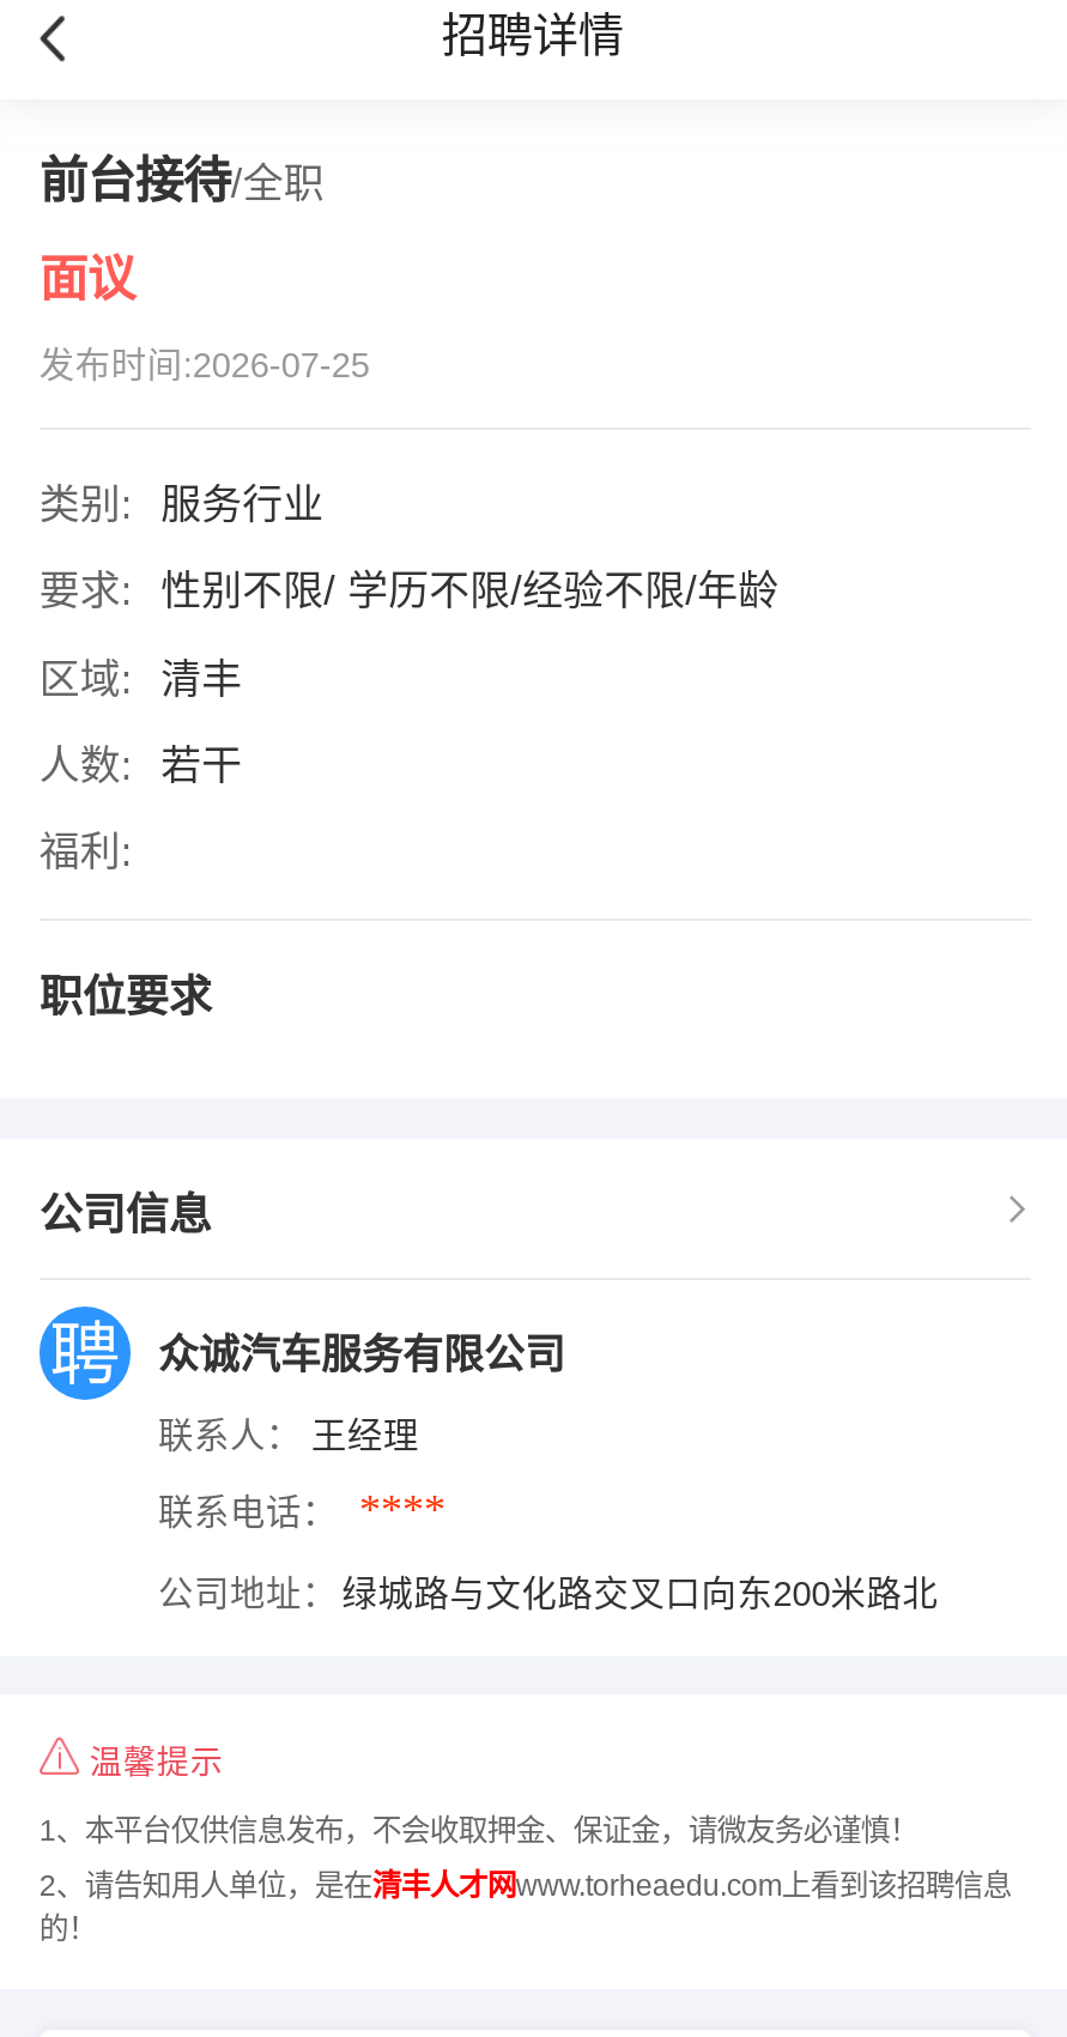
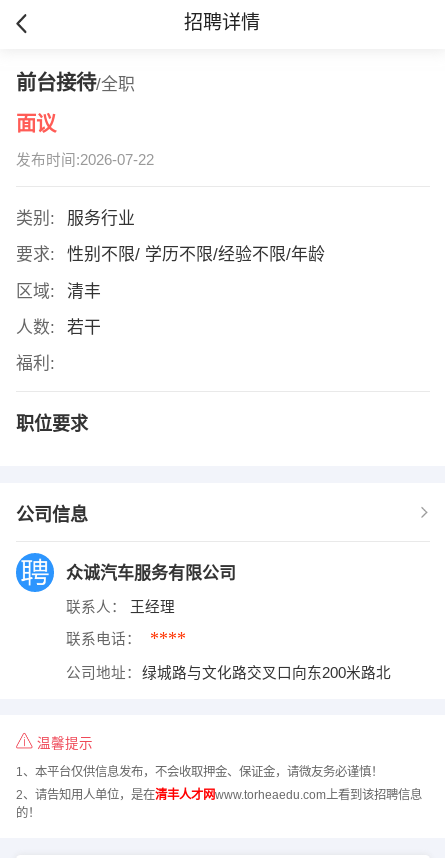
- 发布时间:2026-07-25
+ 发布时间:2026-07-22
